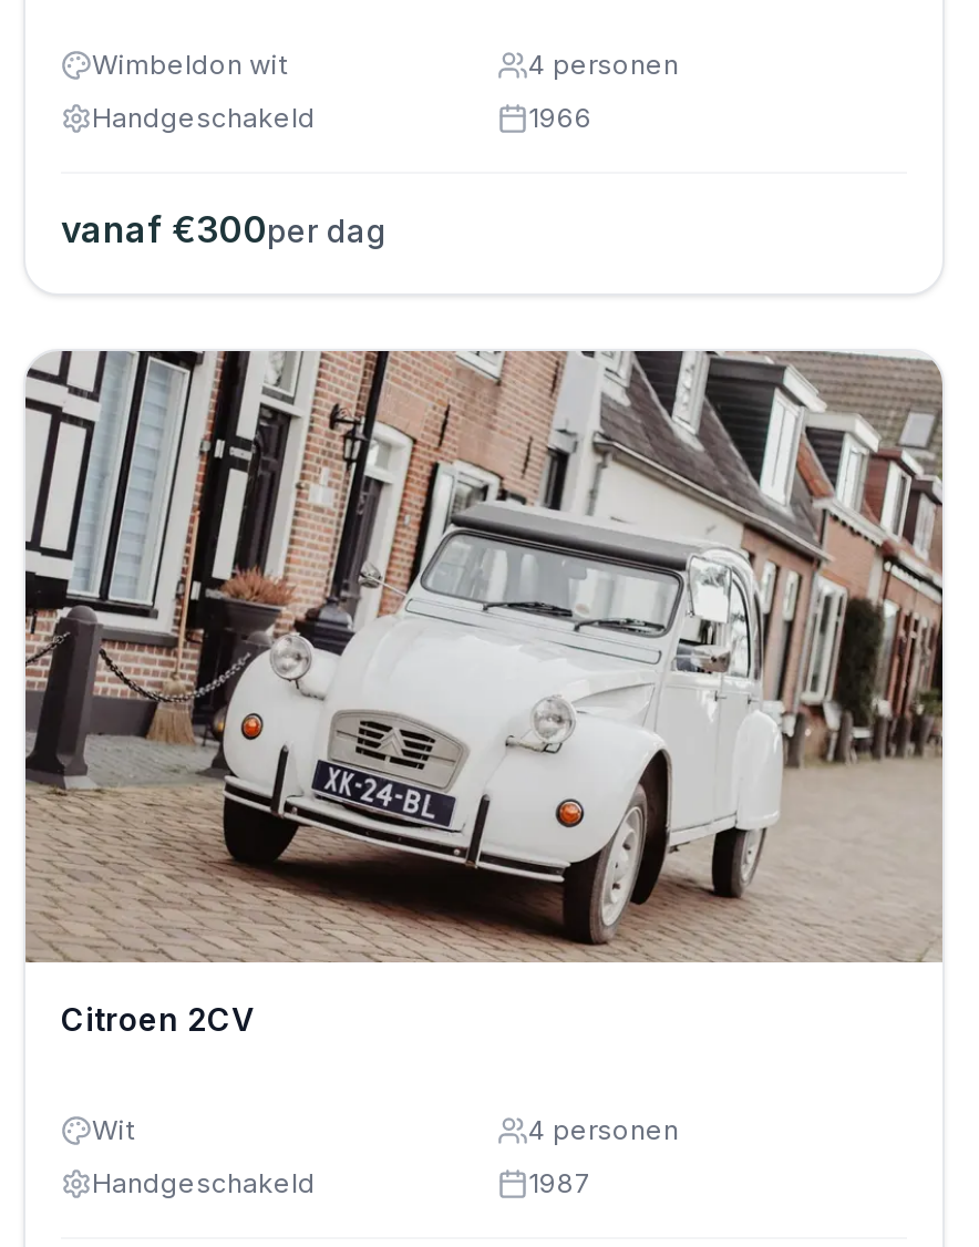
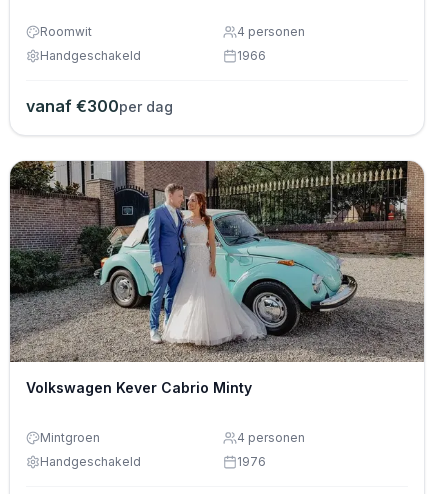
- Wimbeldon wit
+ Roomwit

- [image]
- Citroen 2CV
+ [image]
+ Volkswagen Kever Cabrio Minty

- Wit
+ Mintgroen

- 1987
+ 1976
